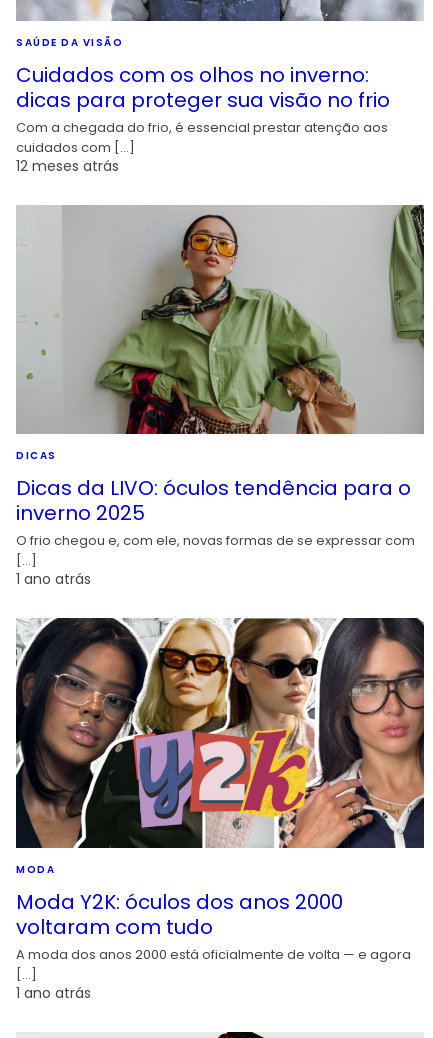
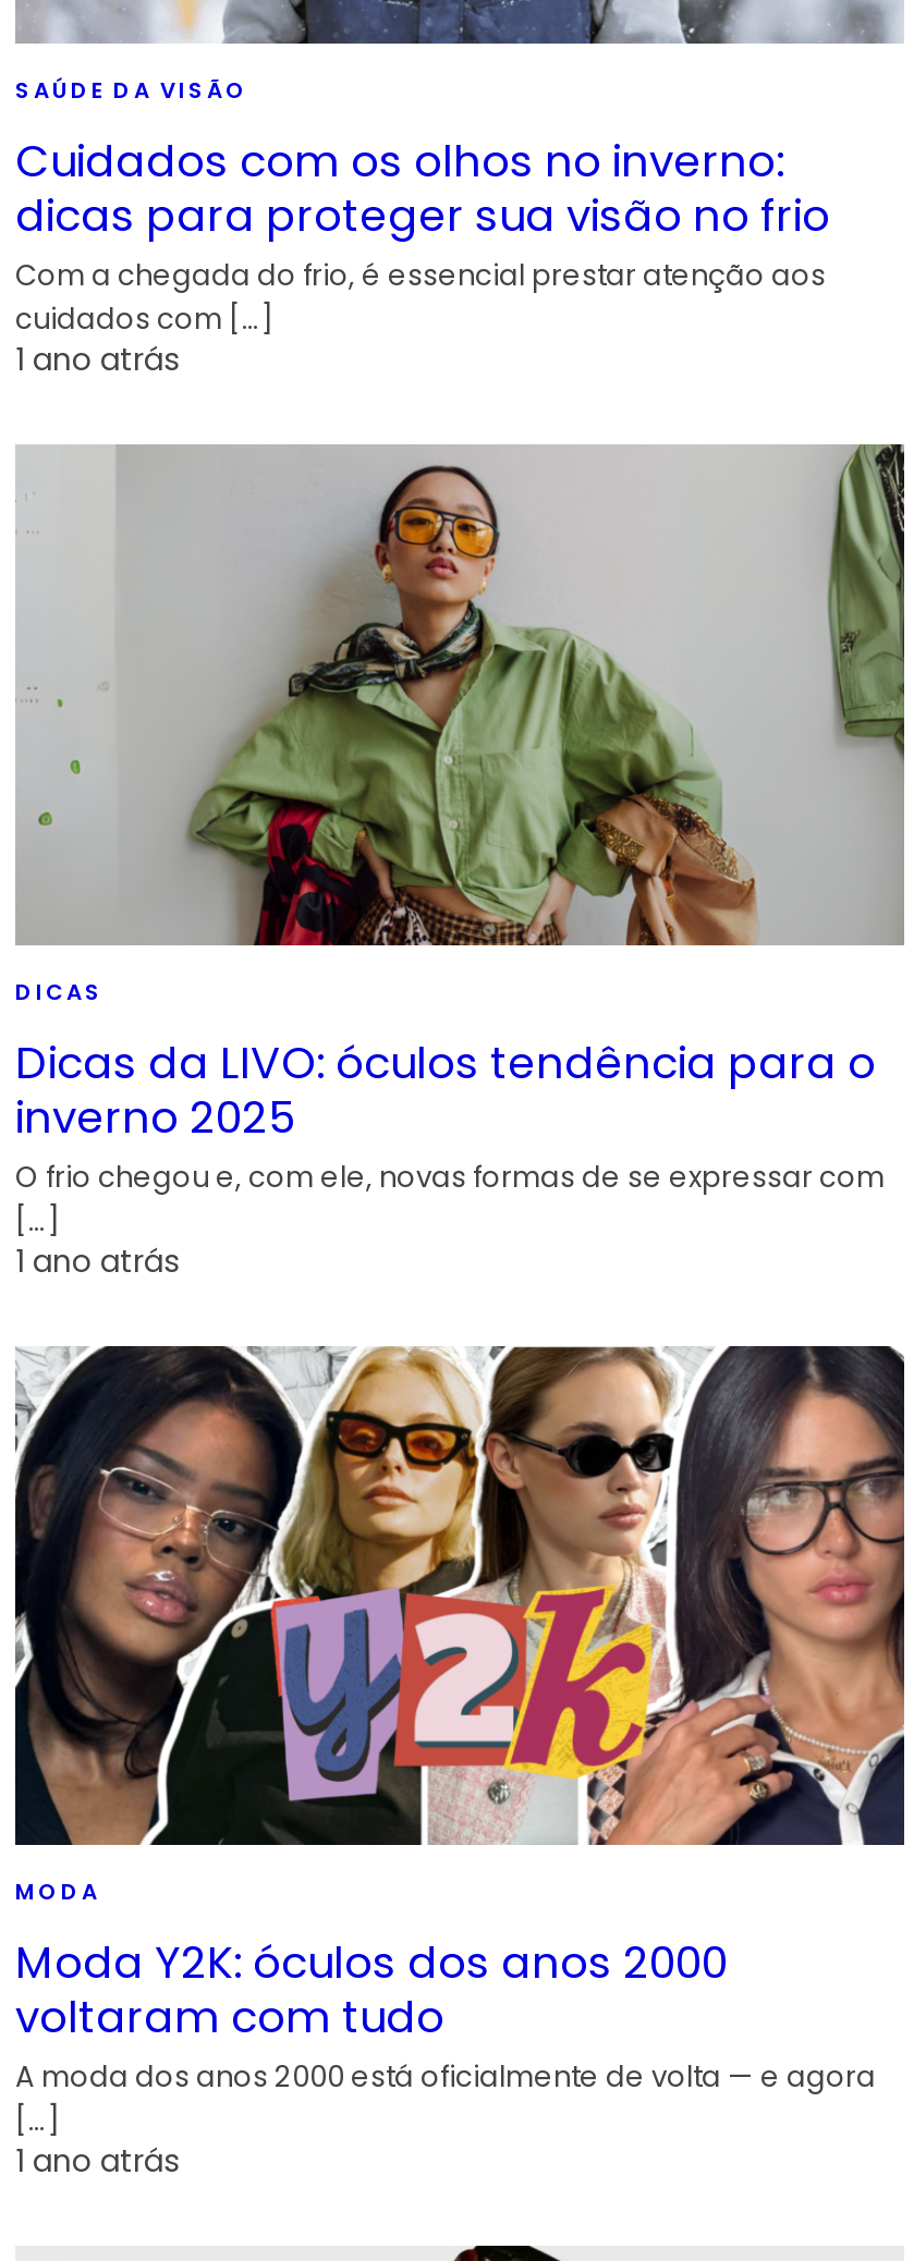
- 12 meses atrás
+ 1 ano atrás
